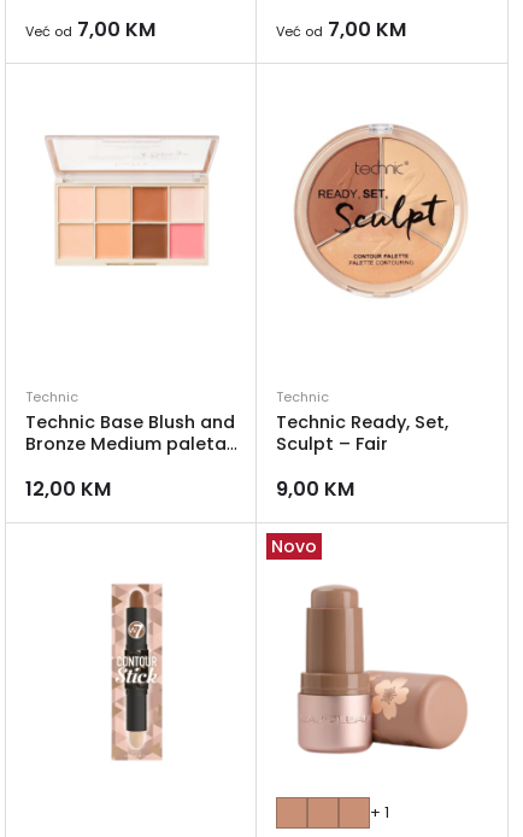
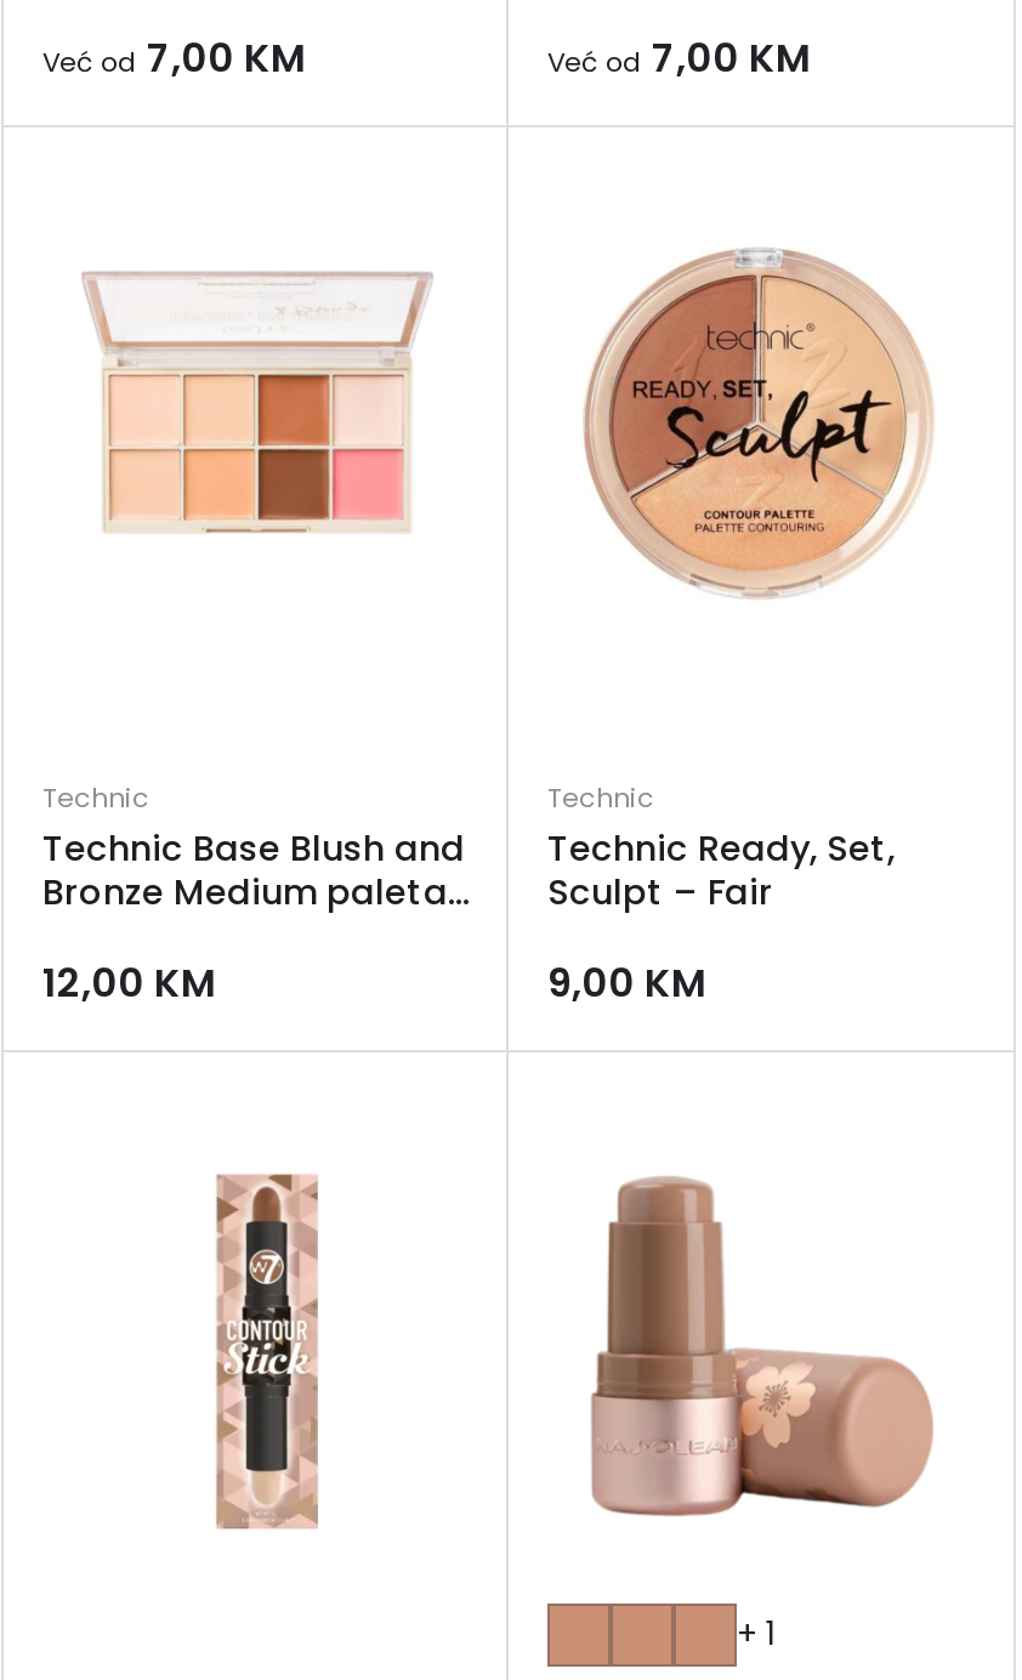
- Novo
